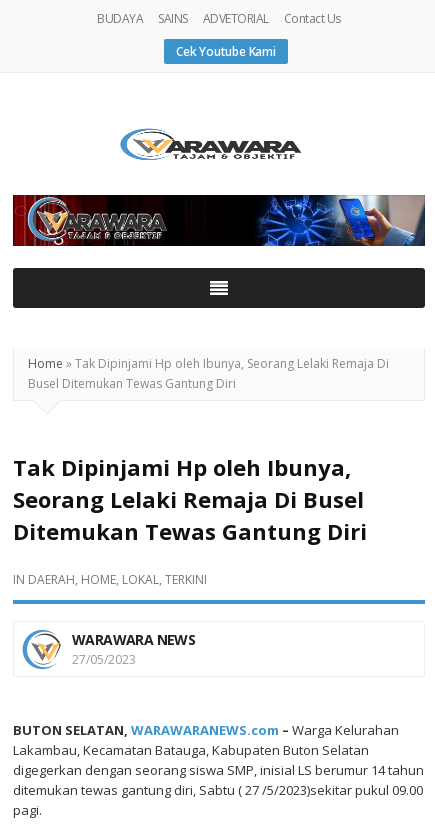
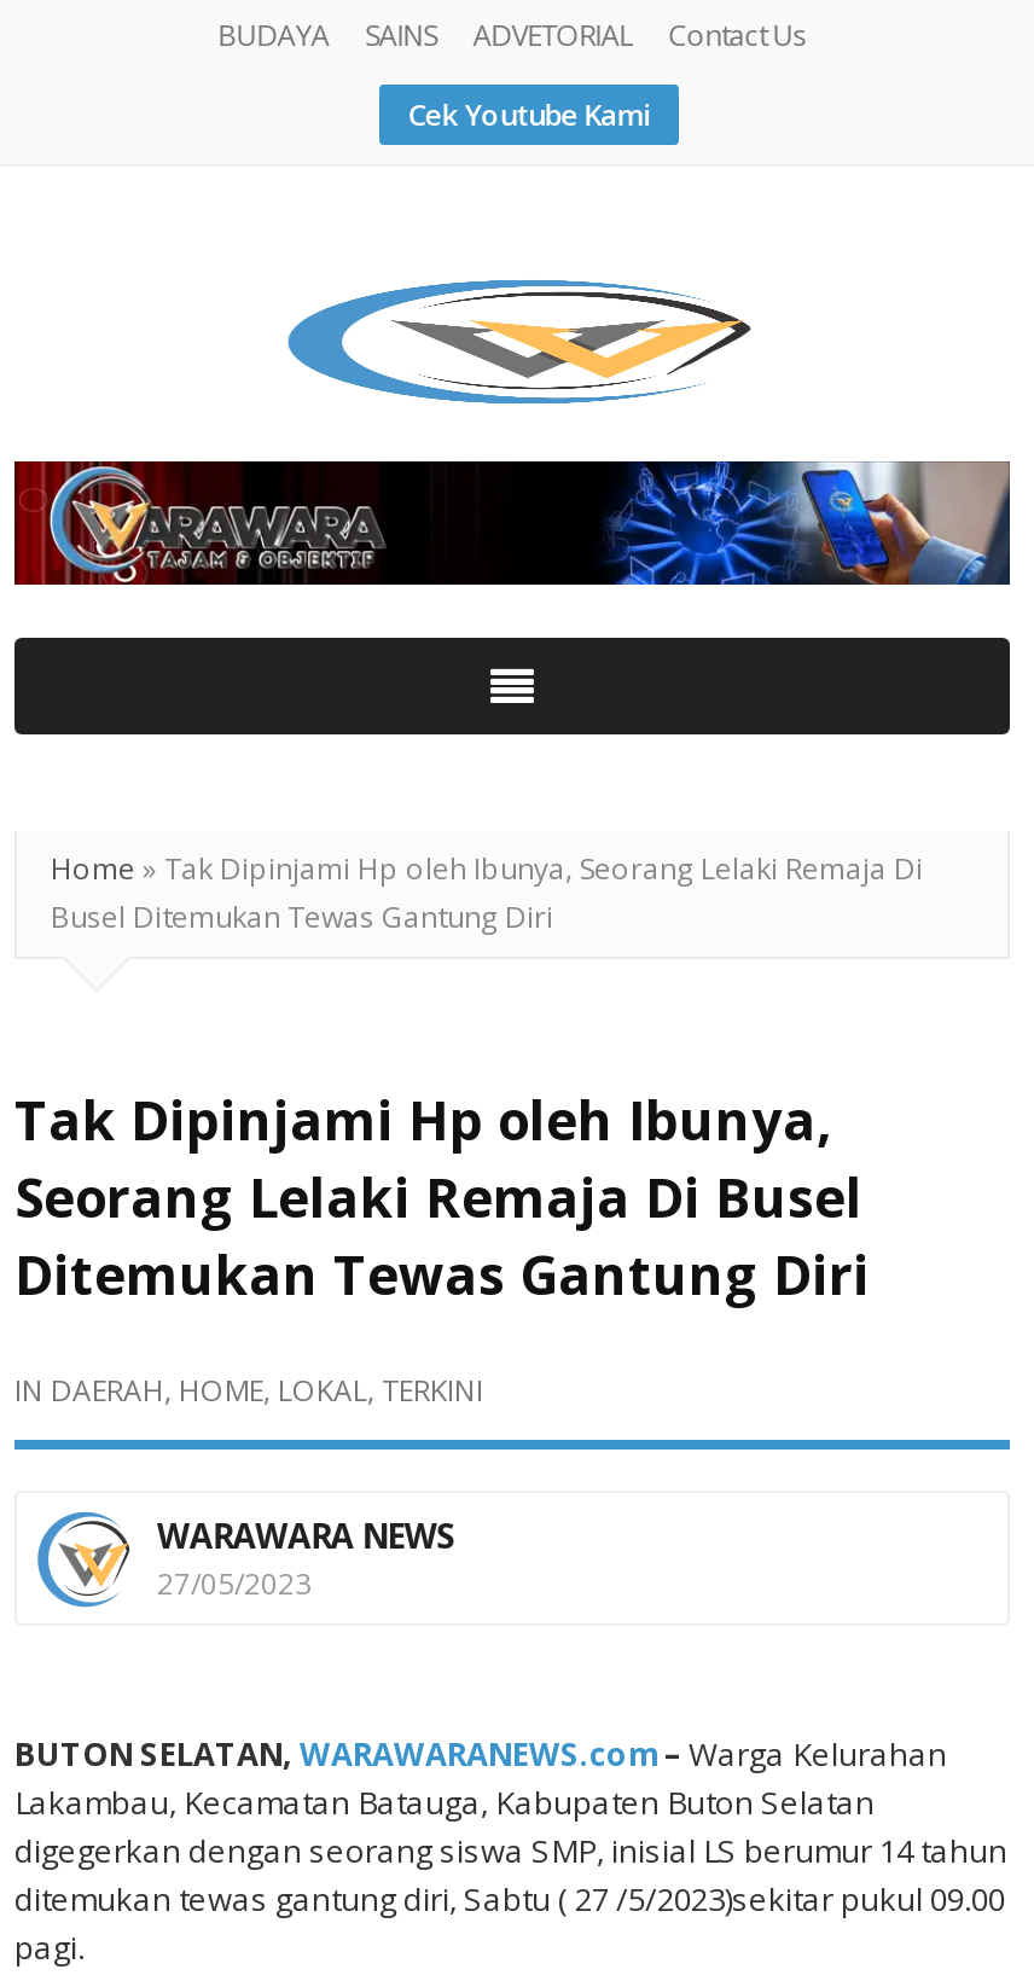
- [image]
+ [image]
